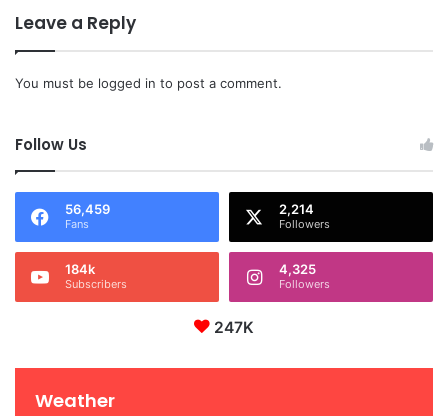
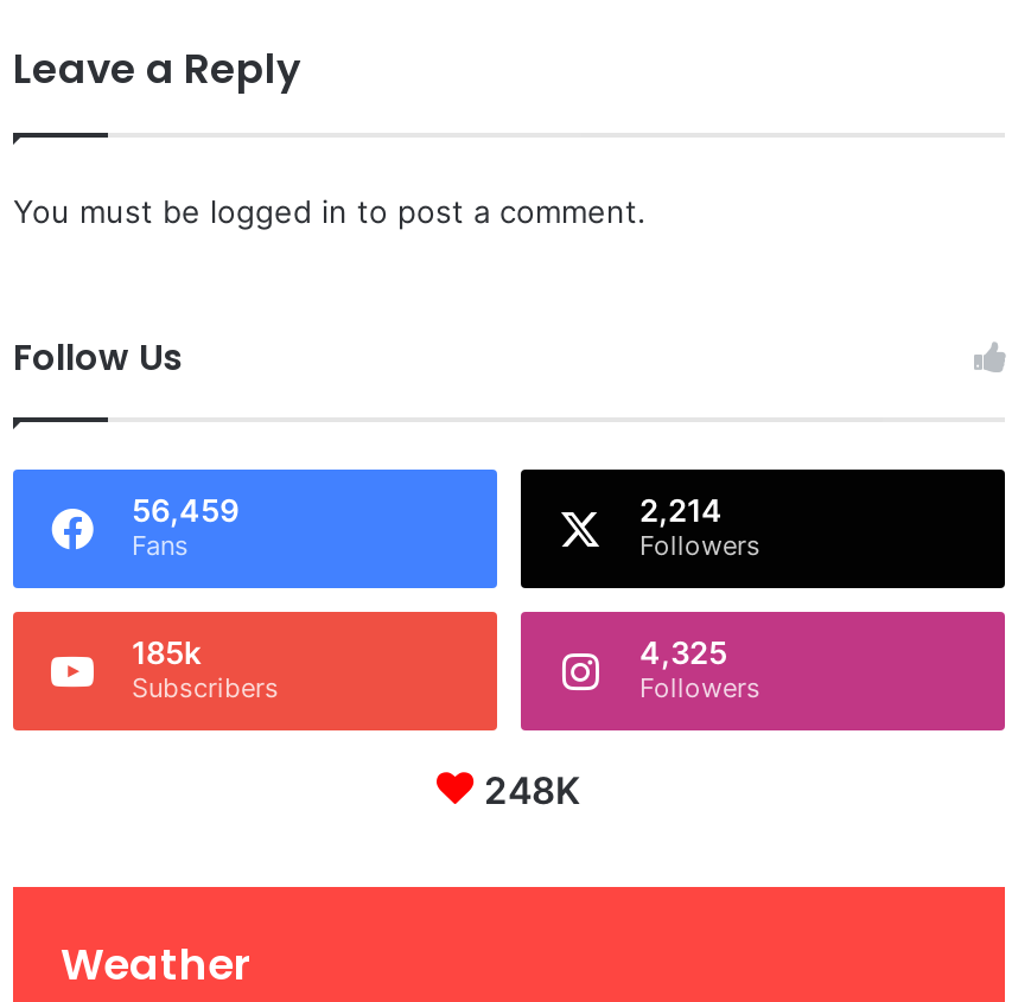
- 184k
+ 185k

- 247K
+ 248K
